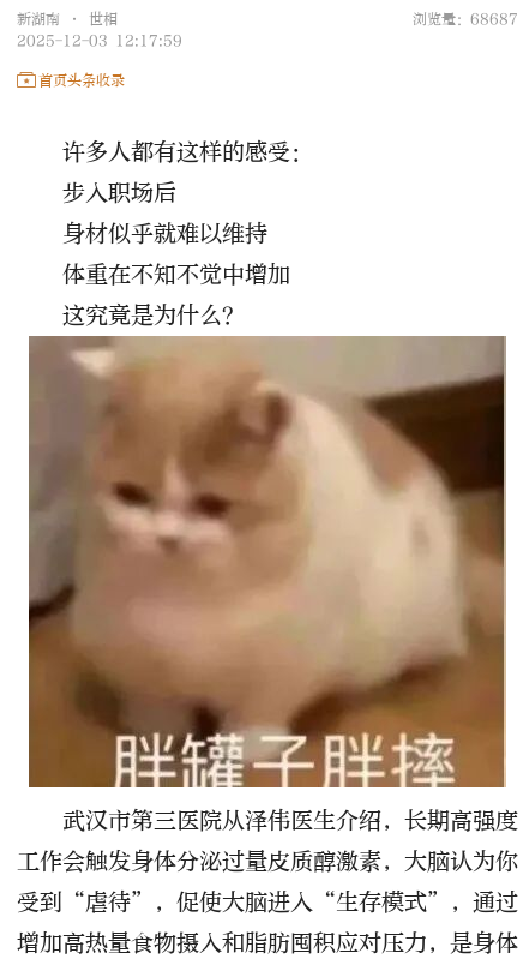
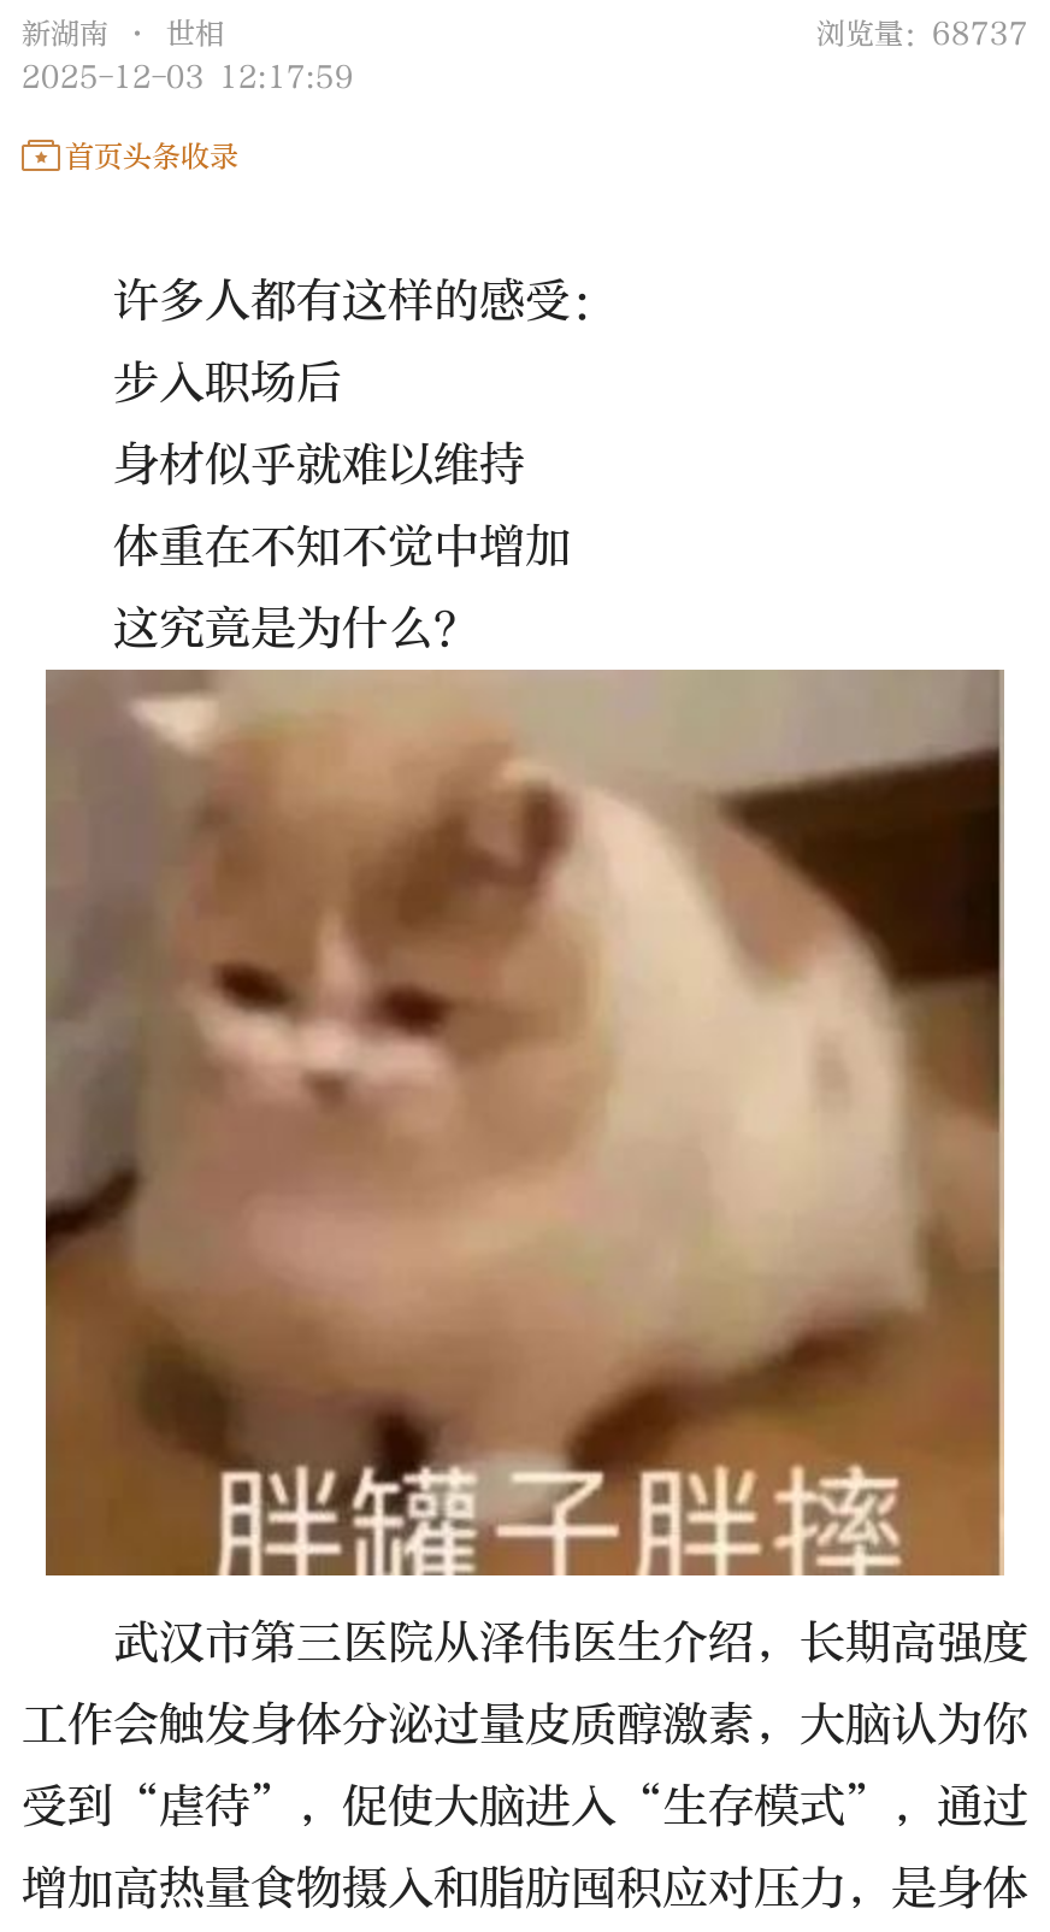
- 浏览量：68687
+ 浏览量：68737
